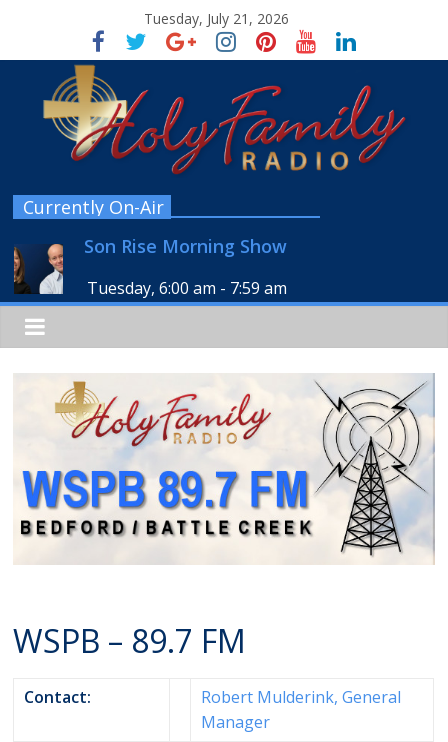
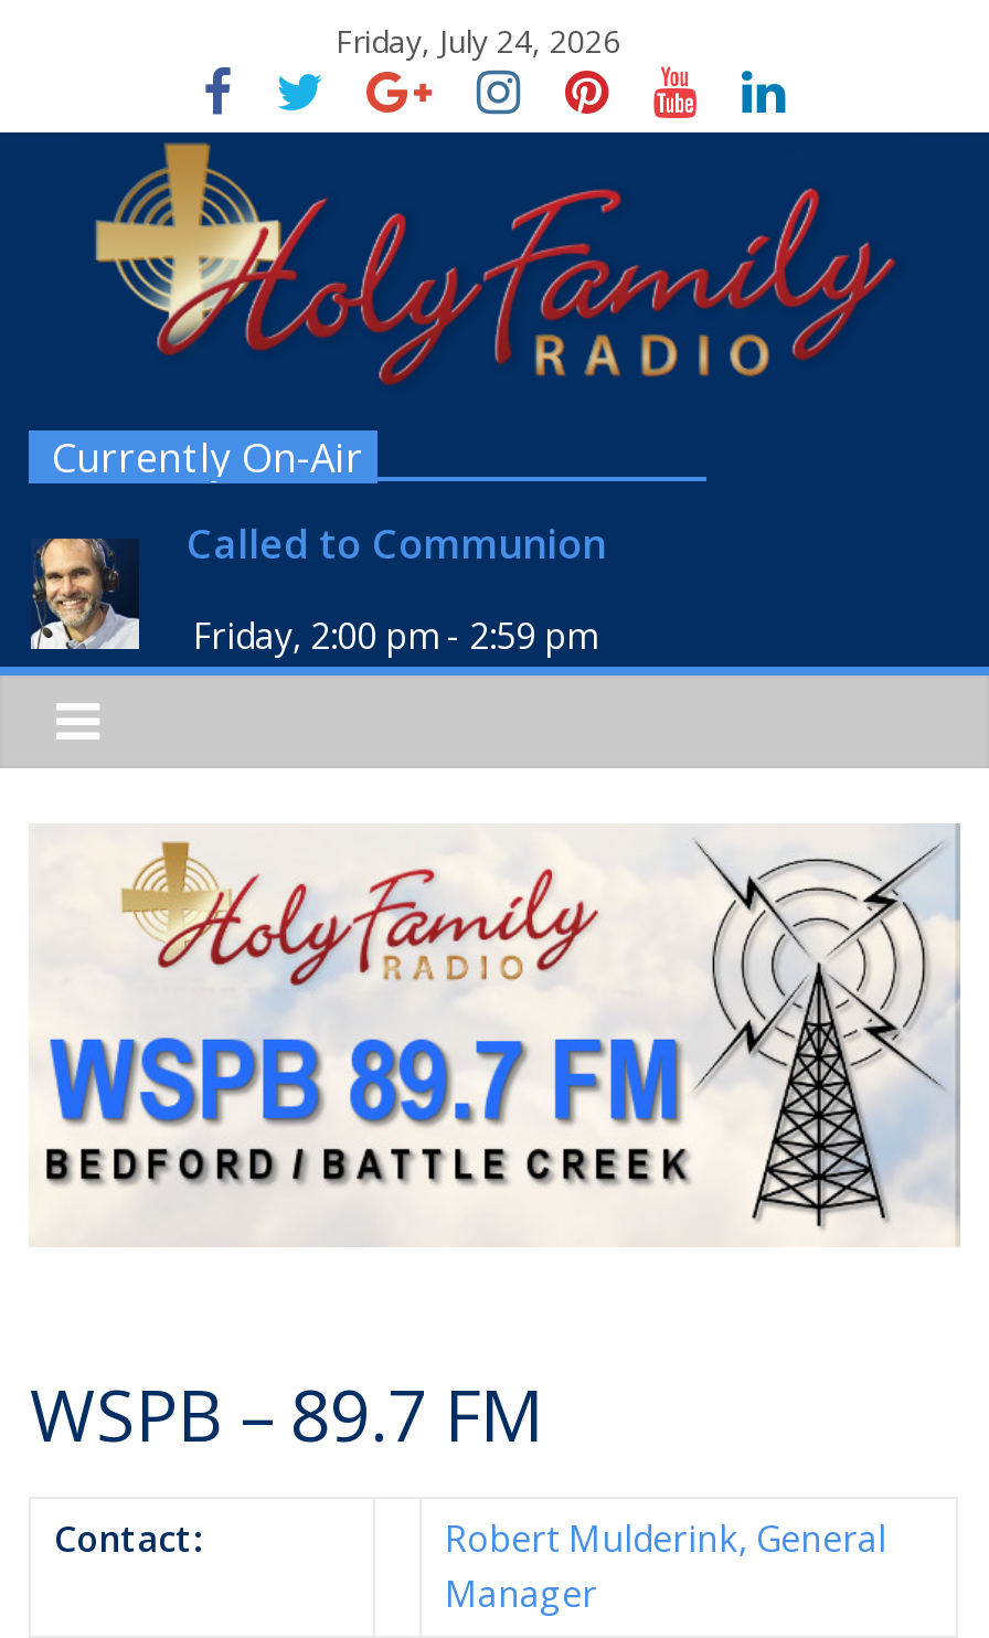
- Tuesday, July 21, 2026
+ Friday, July 24, 2026

- [image]
- Son Rise Morning Show
+ [image]
+ Called to Communion

- Tuesday, 6:00 am - 7:59 am
+ Friday, 2:00 pm - 2:59 pm
